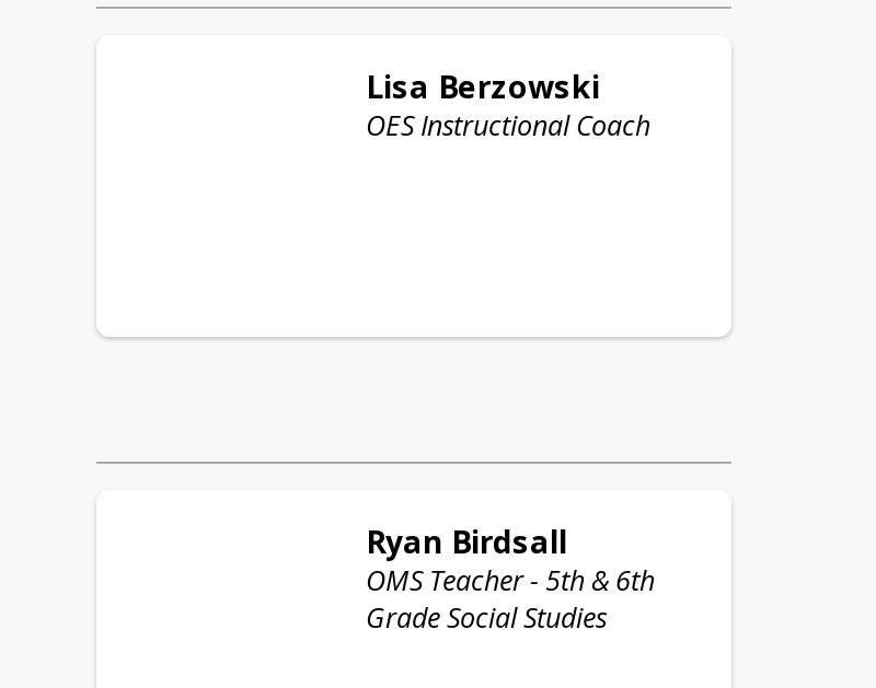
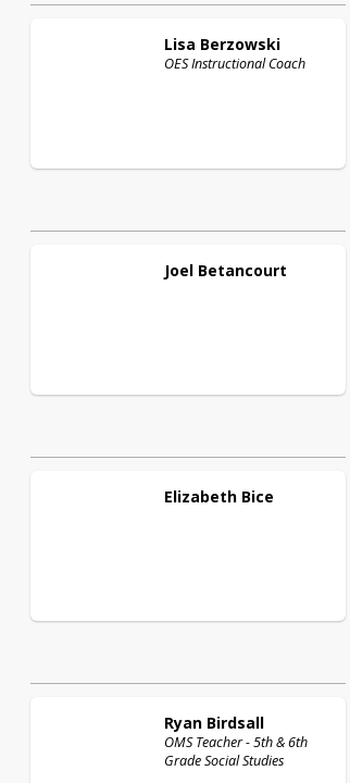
+ Joel Betancourt

+ Elizabeth Bice
